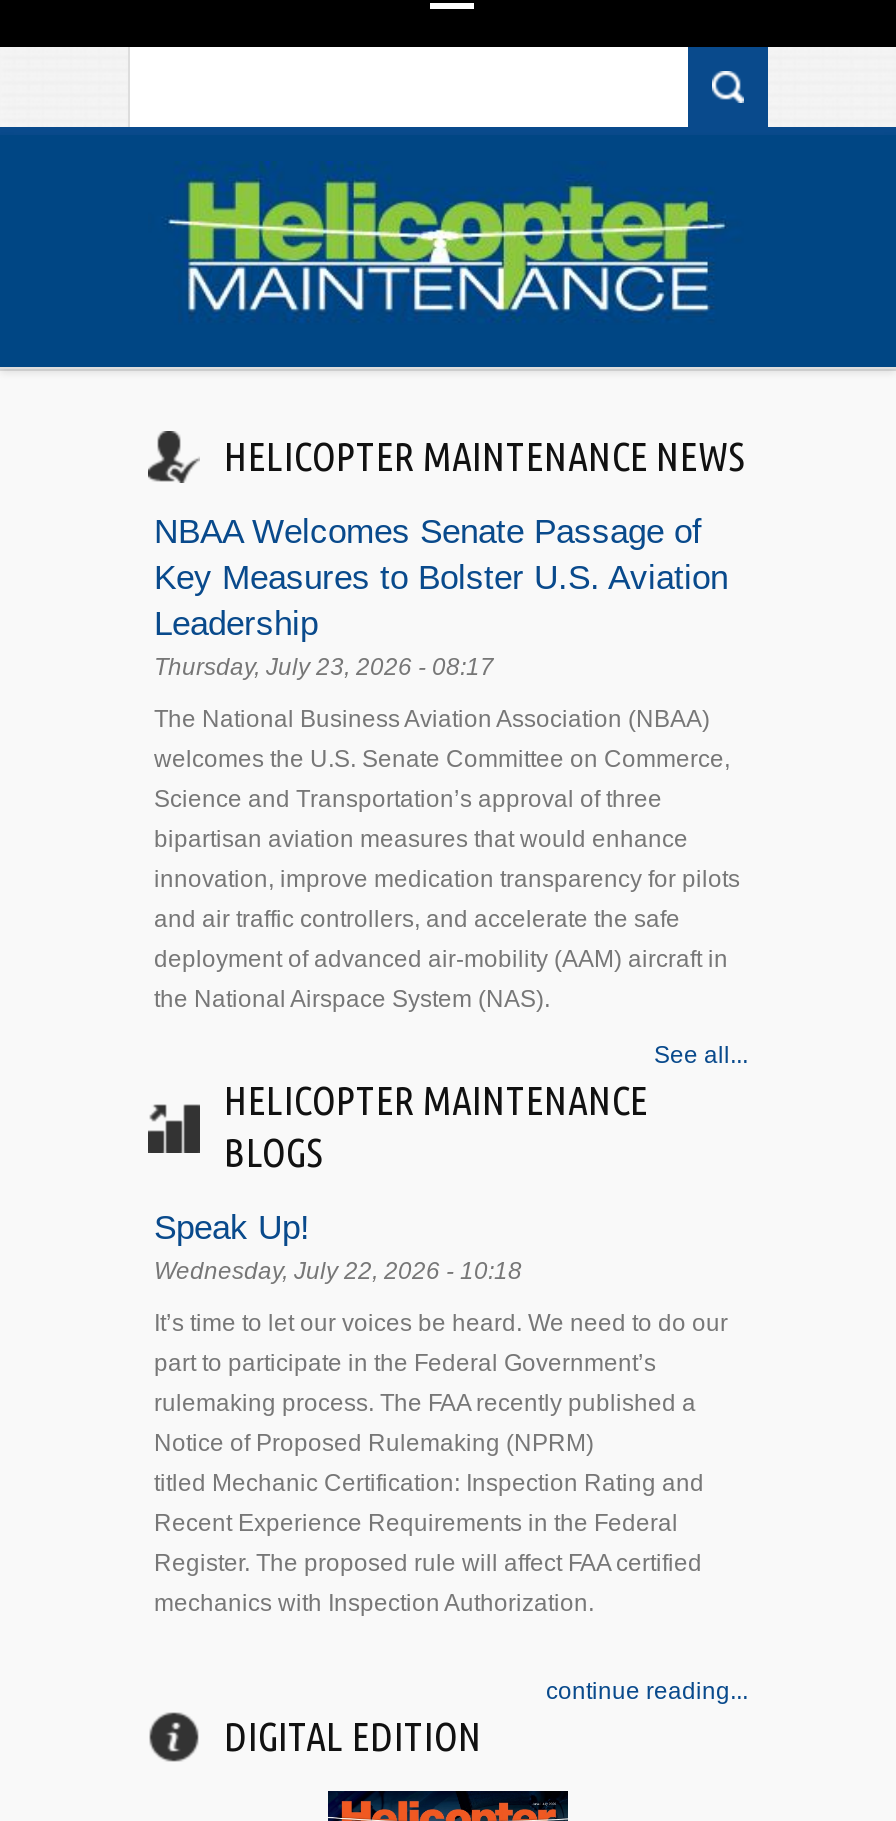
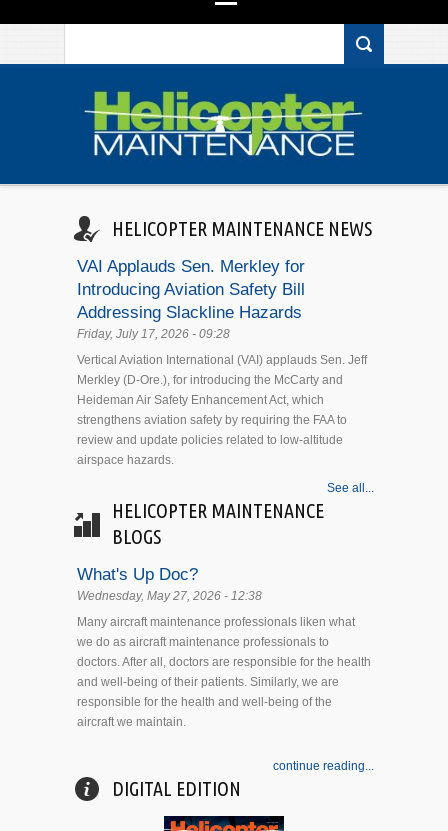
- NBAA Welcomes Senate Passage of
- Key Measures to Bolster U.S. Aviation
- Leadership
- Thursday, July 23, 2026 - 08:17
+ VAI Applauds Sen. Merkley for
+ Introducing Aviation Safety Bill
+ Addressing Slackline Hazards
+ Friday, July 17, 2026 - 09:28

- The National Business Aviation Association (NBAA)
- welcomes the U.S. Senate Committee on Commerce,
- Science and Transportation’s approval of three
- bipartisan aviation measures that would enhance
- innovation, improve medication transparency for pilots
- and air traffic controllers, and accelerate the safe
- deployment of advanced air-mobility (AAM) aircraft in
- the National Airspace System (NAS).
+ Vertical Aviation International (VAI) applauds Sen. Jeff
+ Merkley (D-Ore.), for introducing the McCarty and
+ Heideman Air Safety Enhancement Act, which
+ strengthens aviation safety by requiring the FAA to
+ review and update policies related to low-altitude
+ airspace hazards.

- Speak Up!
- Wednesday, July 22, 2026 - 10:18
+ What's Up Doc?
+ Wednesday, May 27, 2026 - 12:38

- It’s time to let our voices be heard. We need to do our
- part to participate in the Federal Government’s
- rulemaking process. The FAA recently published a
- Notice of Proposed Rulemaking (NPRM)
- titled Mechanic Certification: Inspection Rating and
- Recent Experience Requirements in the Federal
- Register. The proposed rule will affect FAA certified
- mechanics with Inspection Authorization.
+ Many aircraft maintenance professionals liken what
+ we do as aircraft maintenance professionals to
+ doctors. After all, doctors are responsible for the health
+ and well-being of their patients. Similarly, we are
+ responsible for the health and well-being of the
+ aircraft we maintain.
